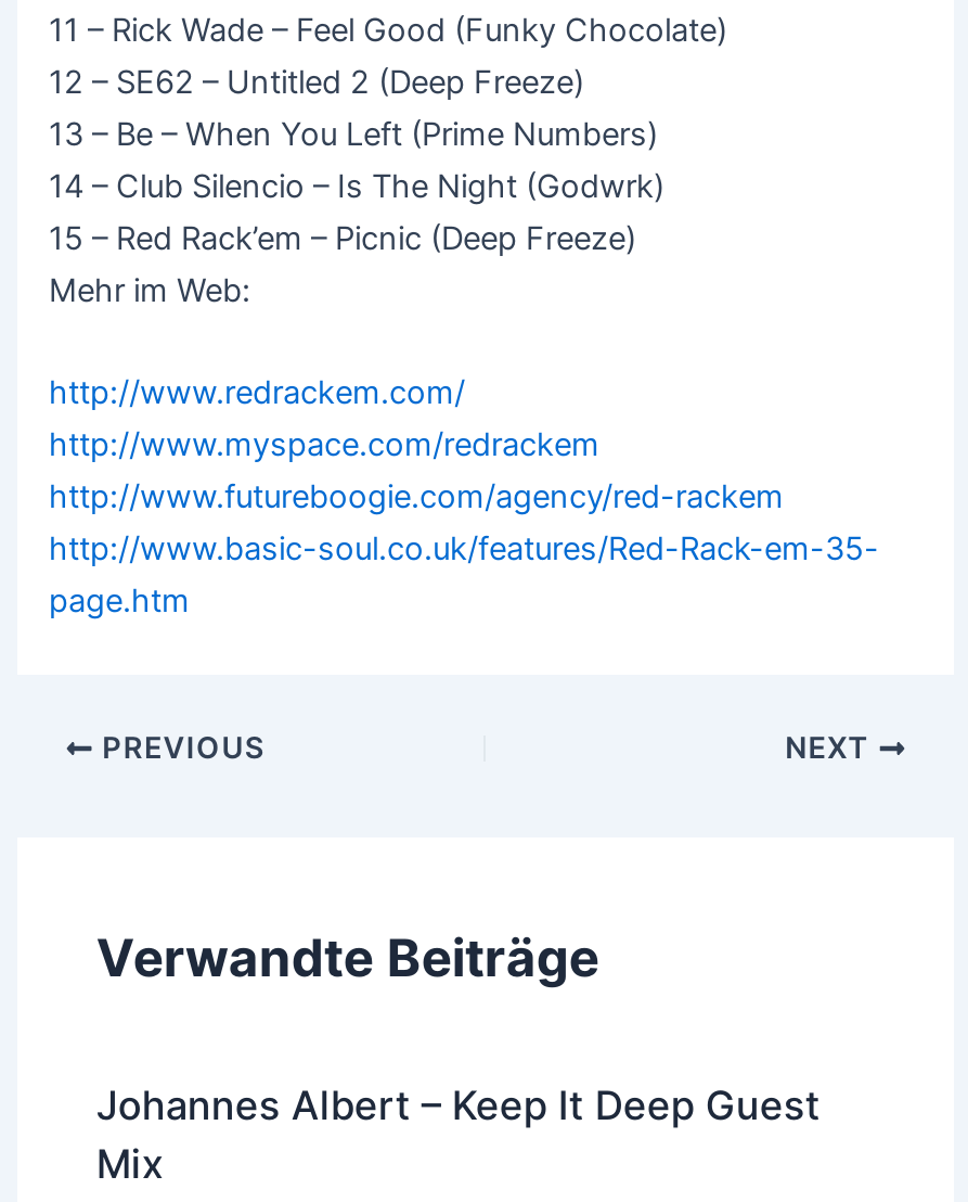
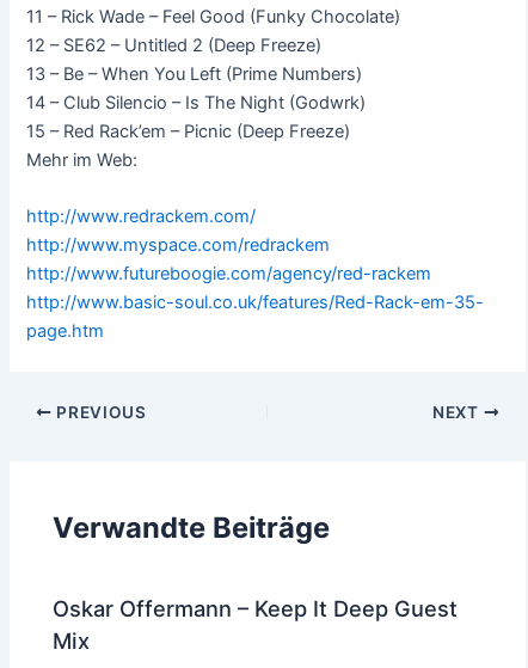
- Johannes Albert – Keep It Deep Guest
+ Oskar Offermann – Keep It Deep Guest
